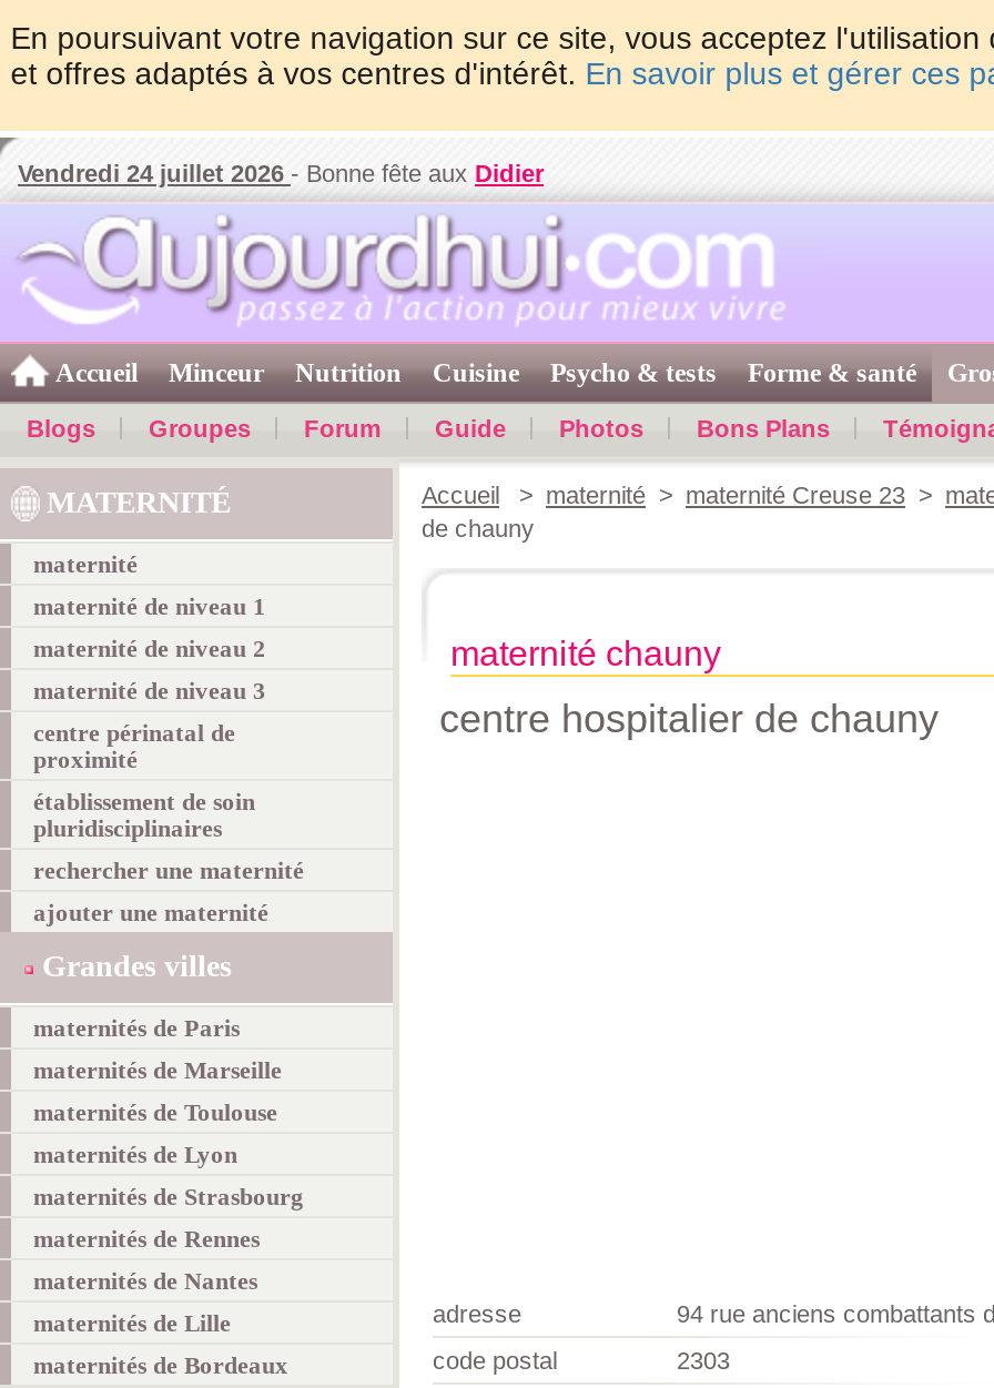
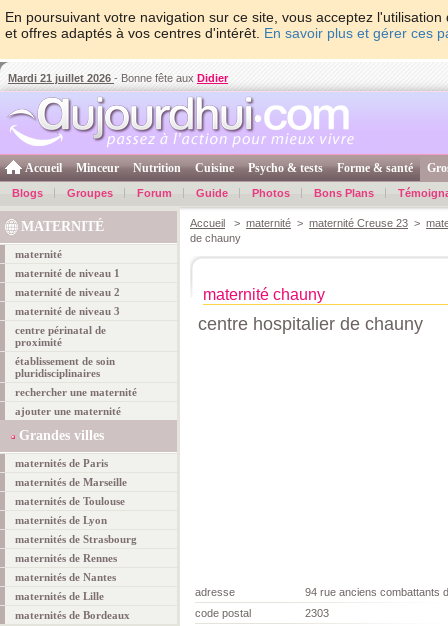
- Vendredi 24 juillet 2026 - Bonne fête aux Didier
+ Mardi 21 juillet 2026 - Bonne fête aux Didier
